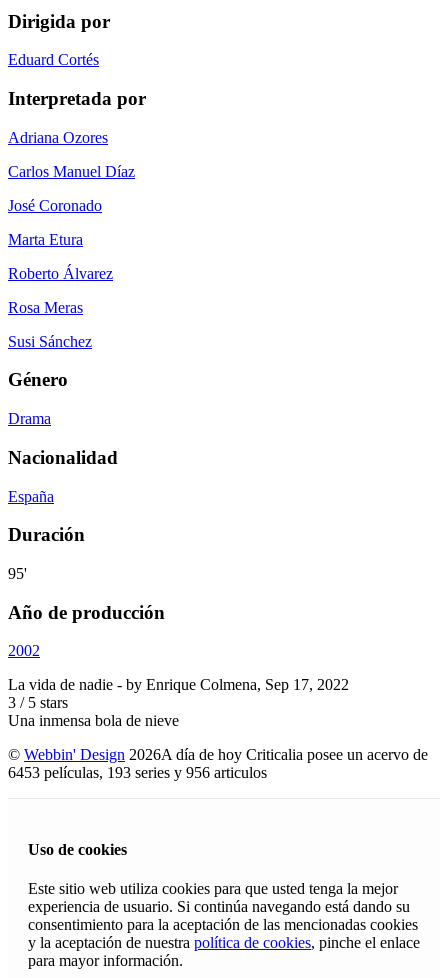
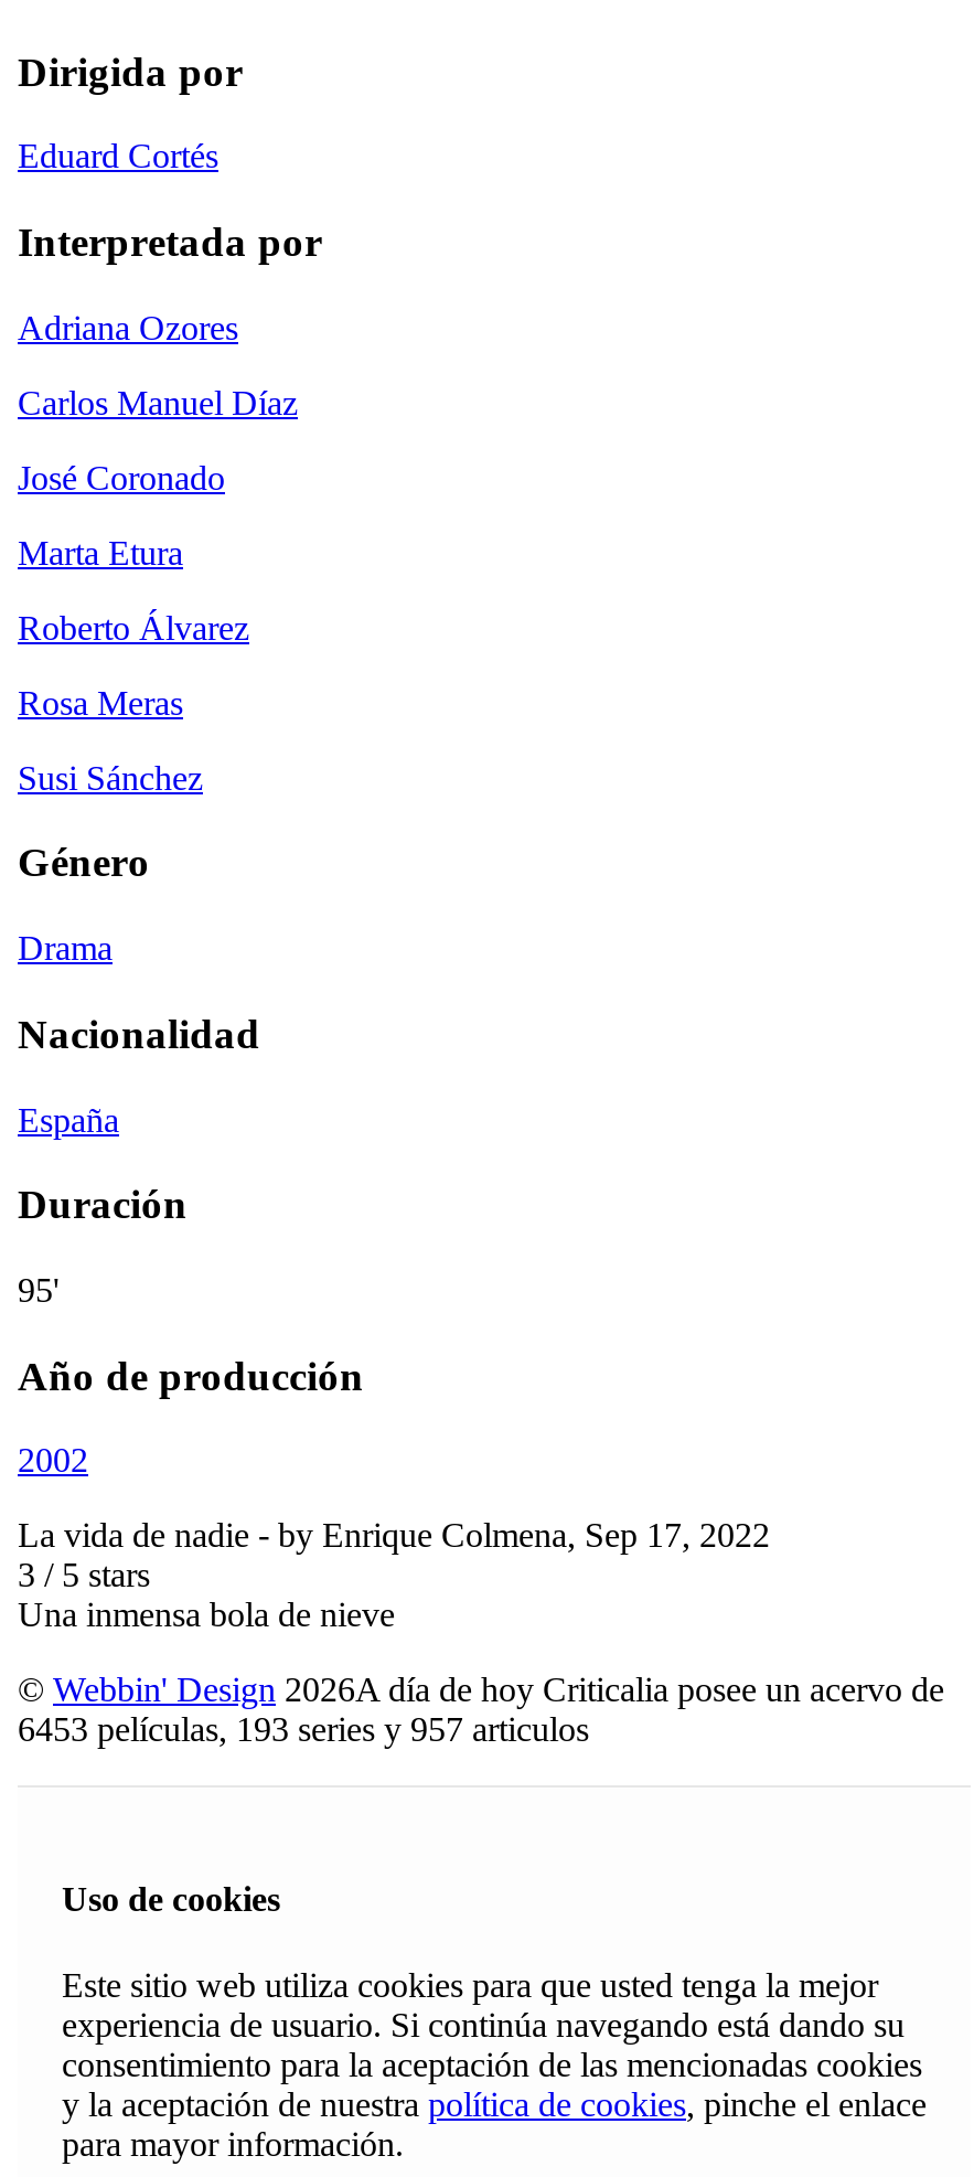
- 6453 películas, 193 series y 956 articulos
+ 6453 películas, 193 series y 957 articulos
